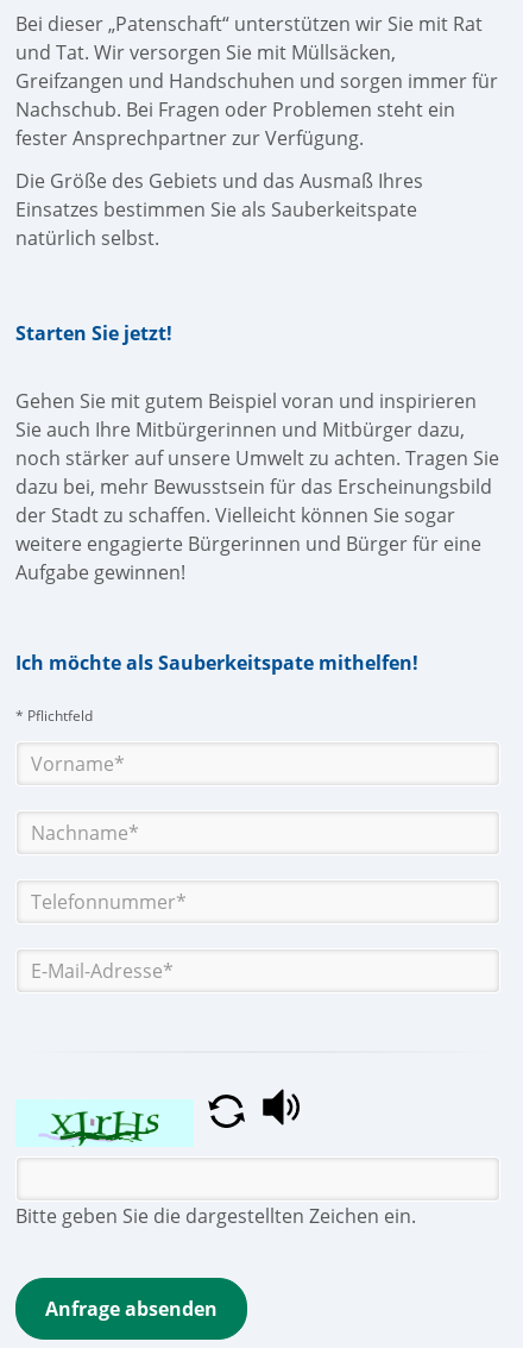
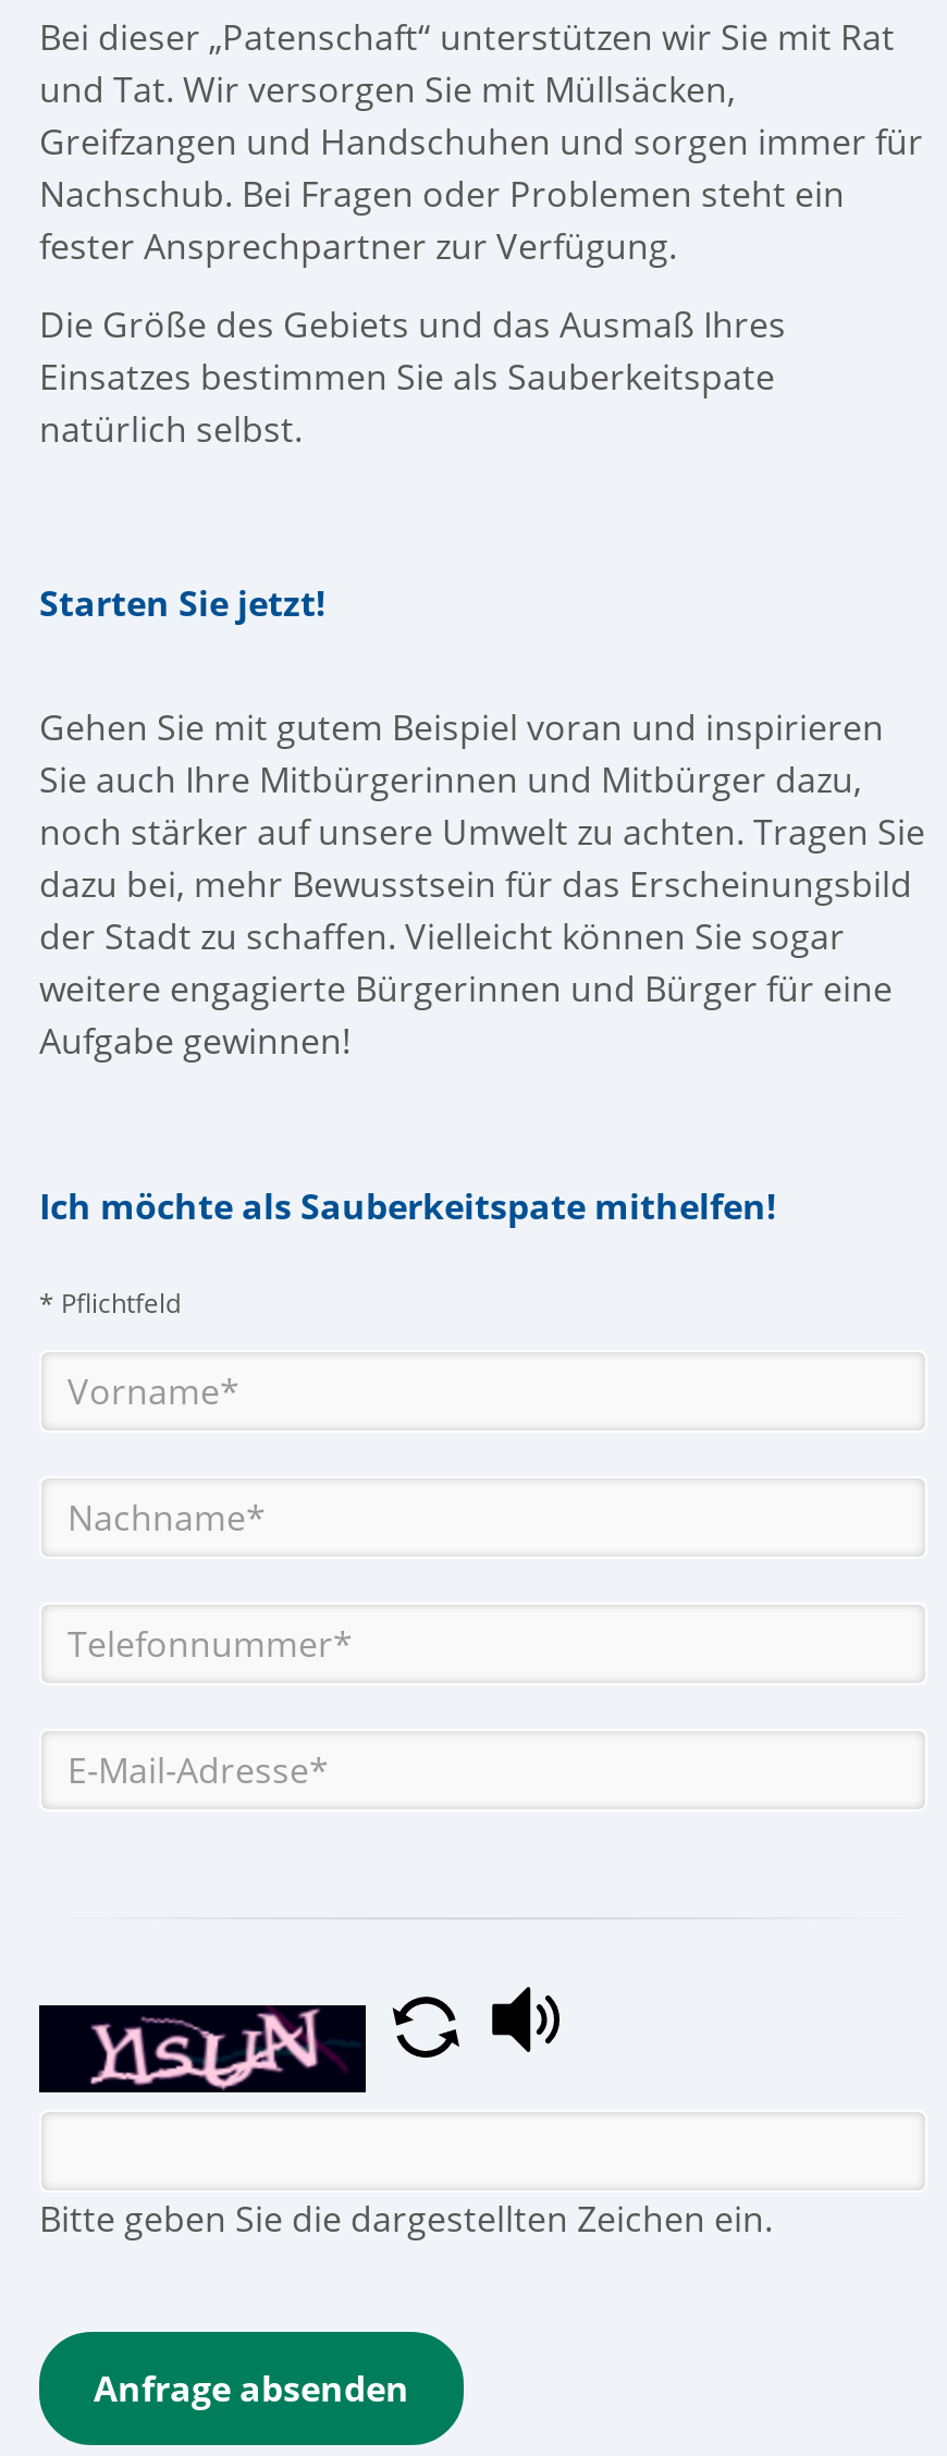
- [image]
+ [image]
